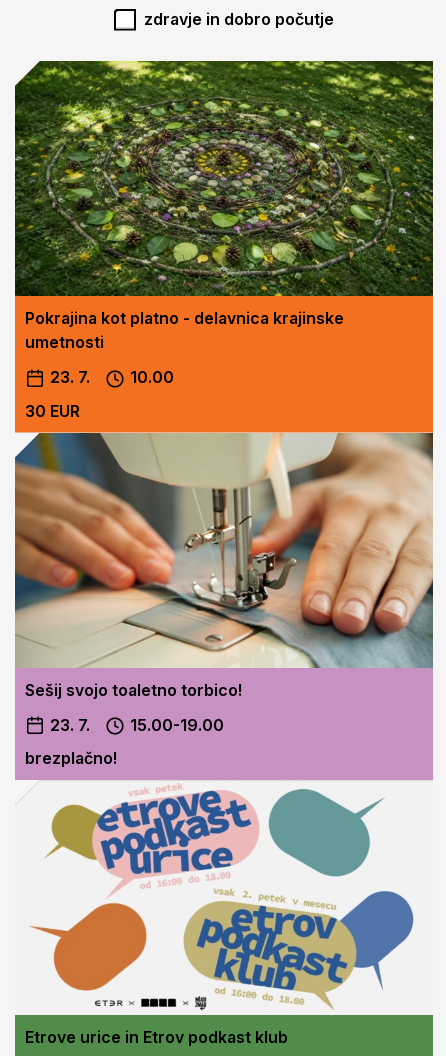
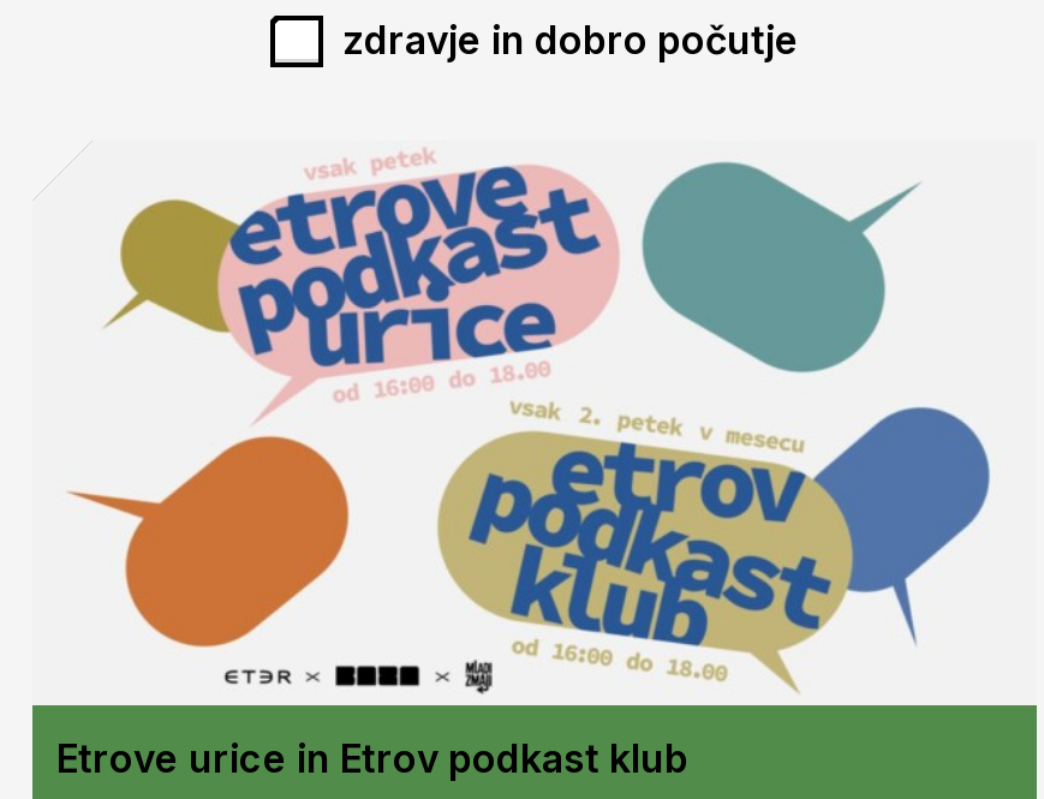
- [image]
- Pokrajina kot platno - delavnica krajinske
- umetnosti
- 23. 7.
- 10.00
- 30 EUR

- Sešij svojo toaletno torbico!
- 23. 7.
- 15.00-19.00
- brezplačno!
